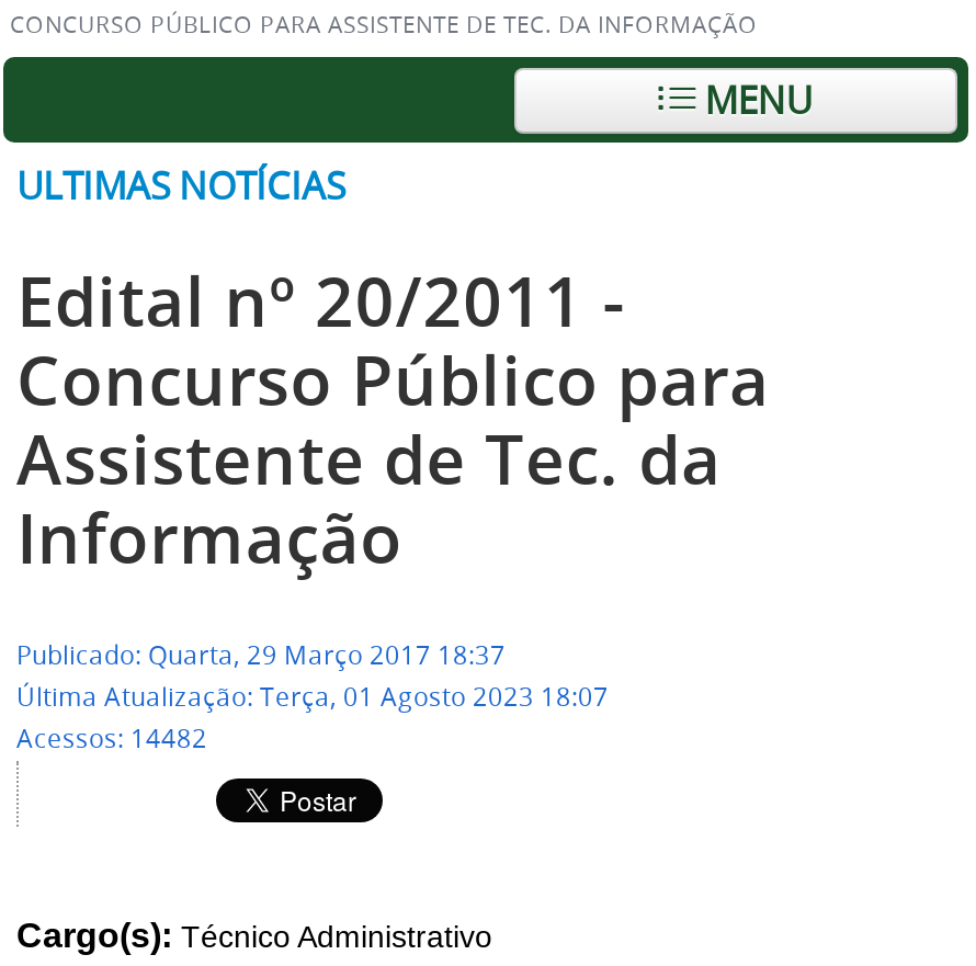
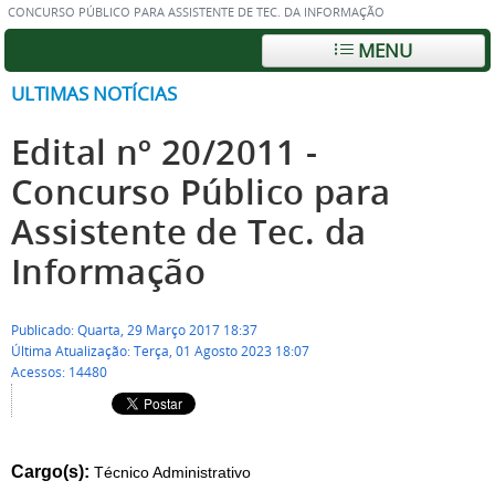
- Acessos: 14482
+ Acessos: 14480
